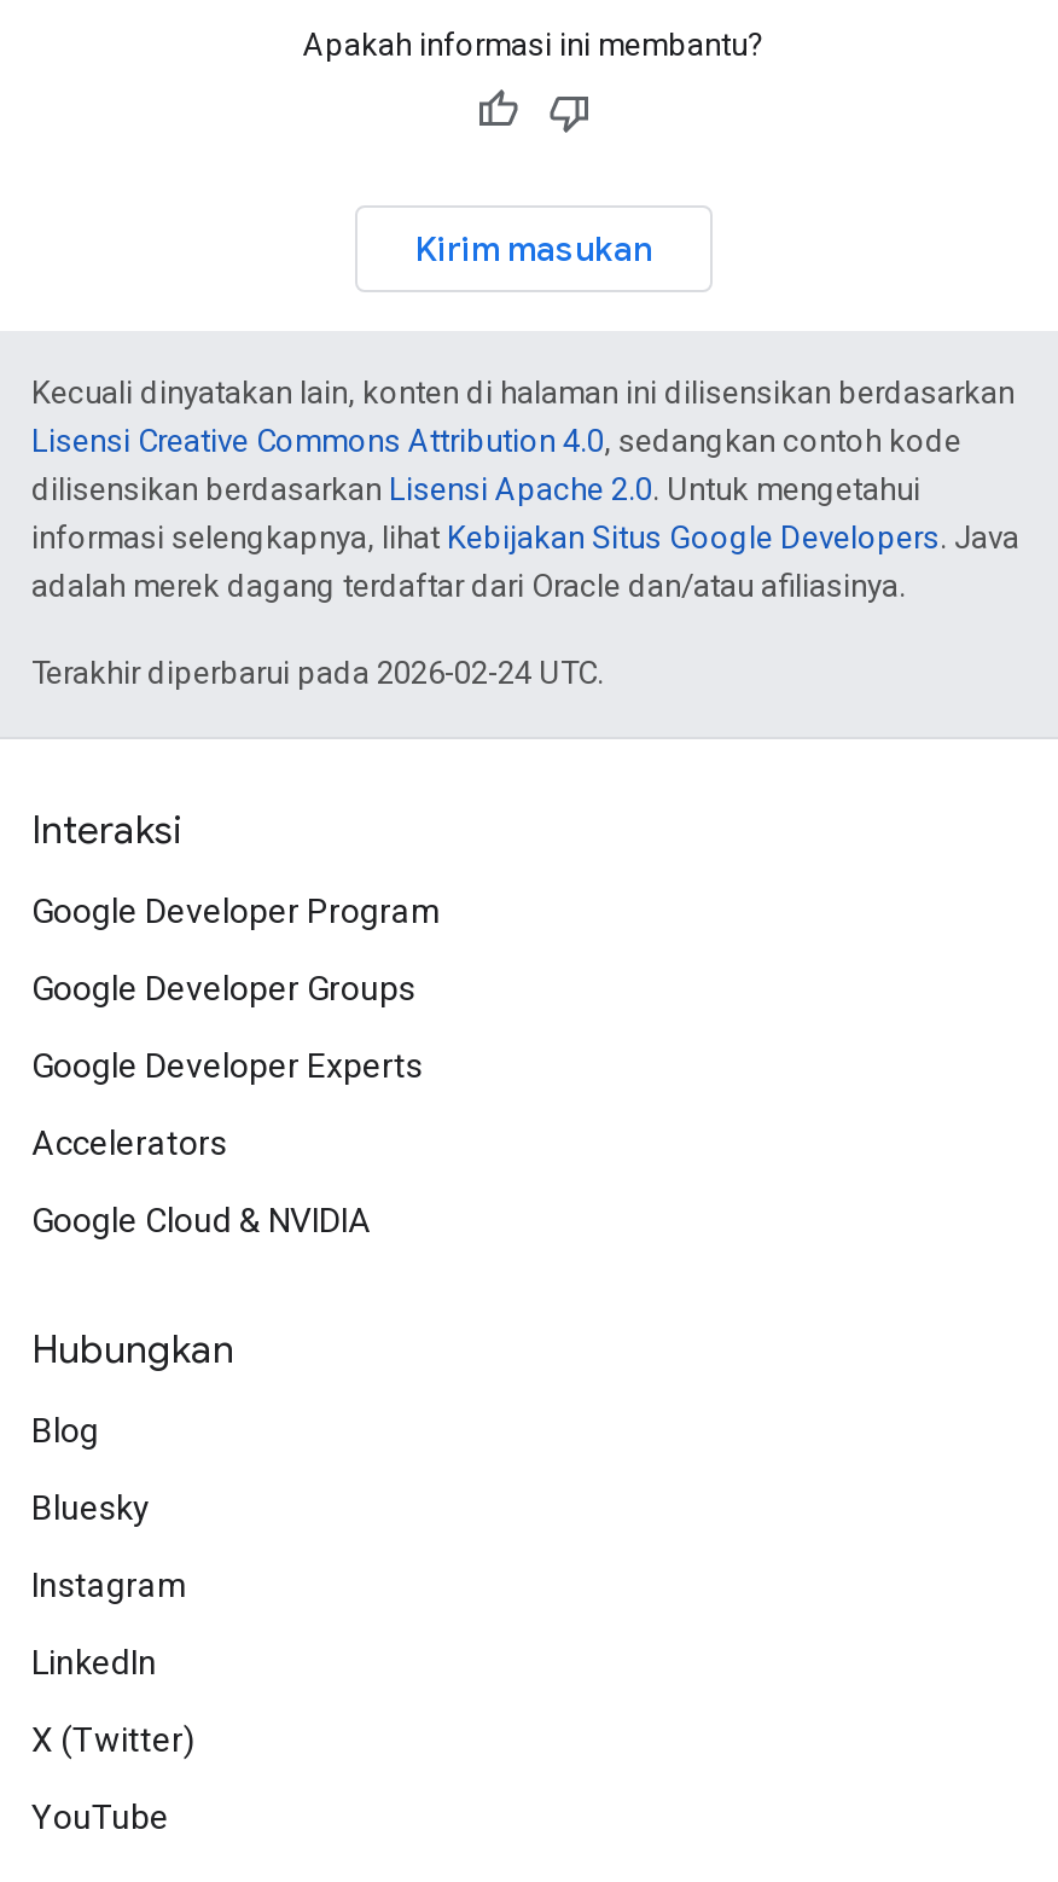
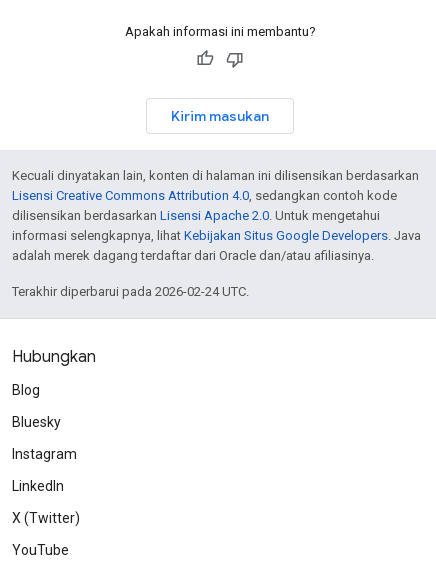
- Interaksi
- Google Developer Program
- Google Developer Groups
- Google Developer Experts
- Accelerators
- Google Cloud & NVIDIA
